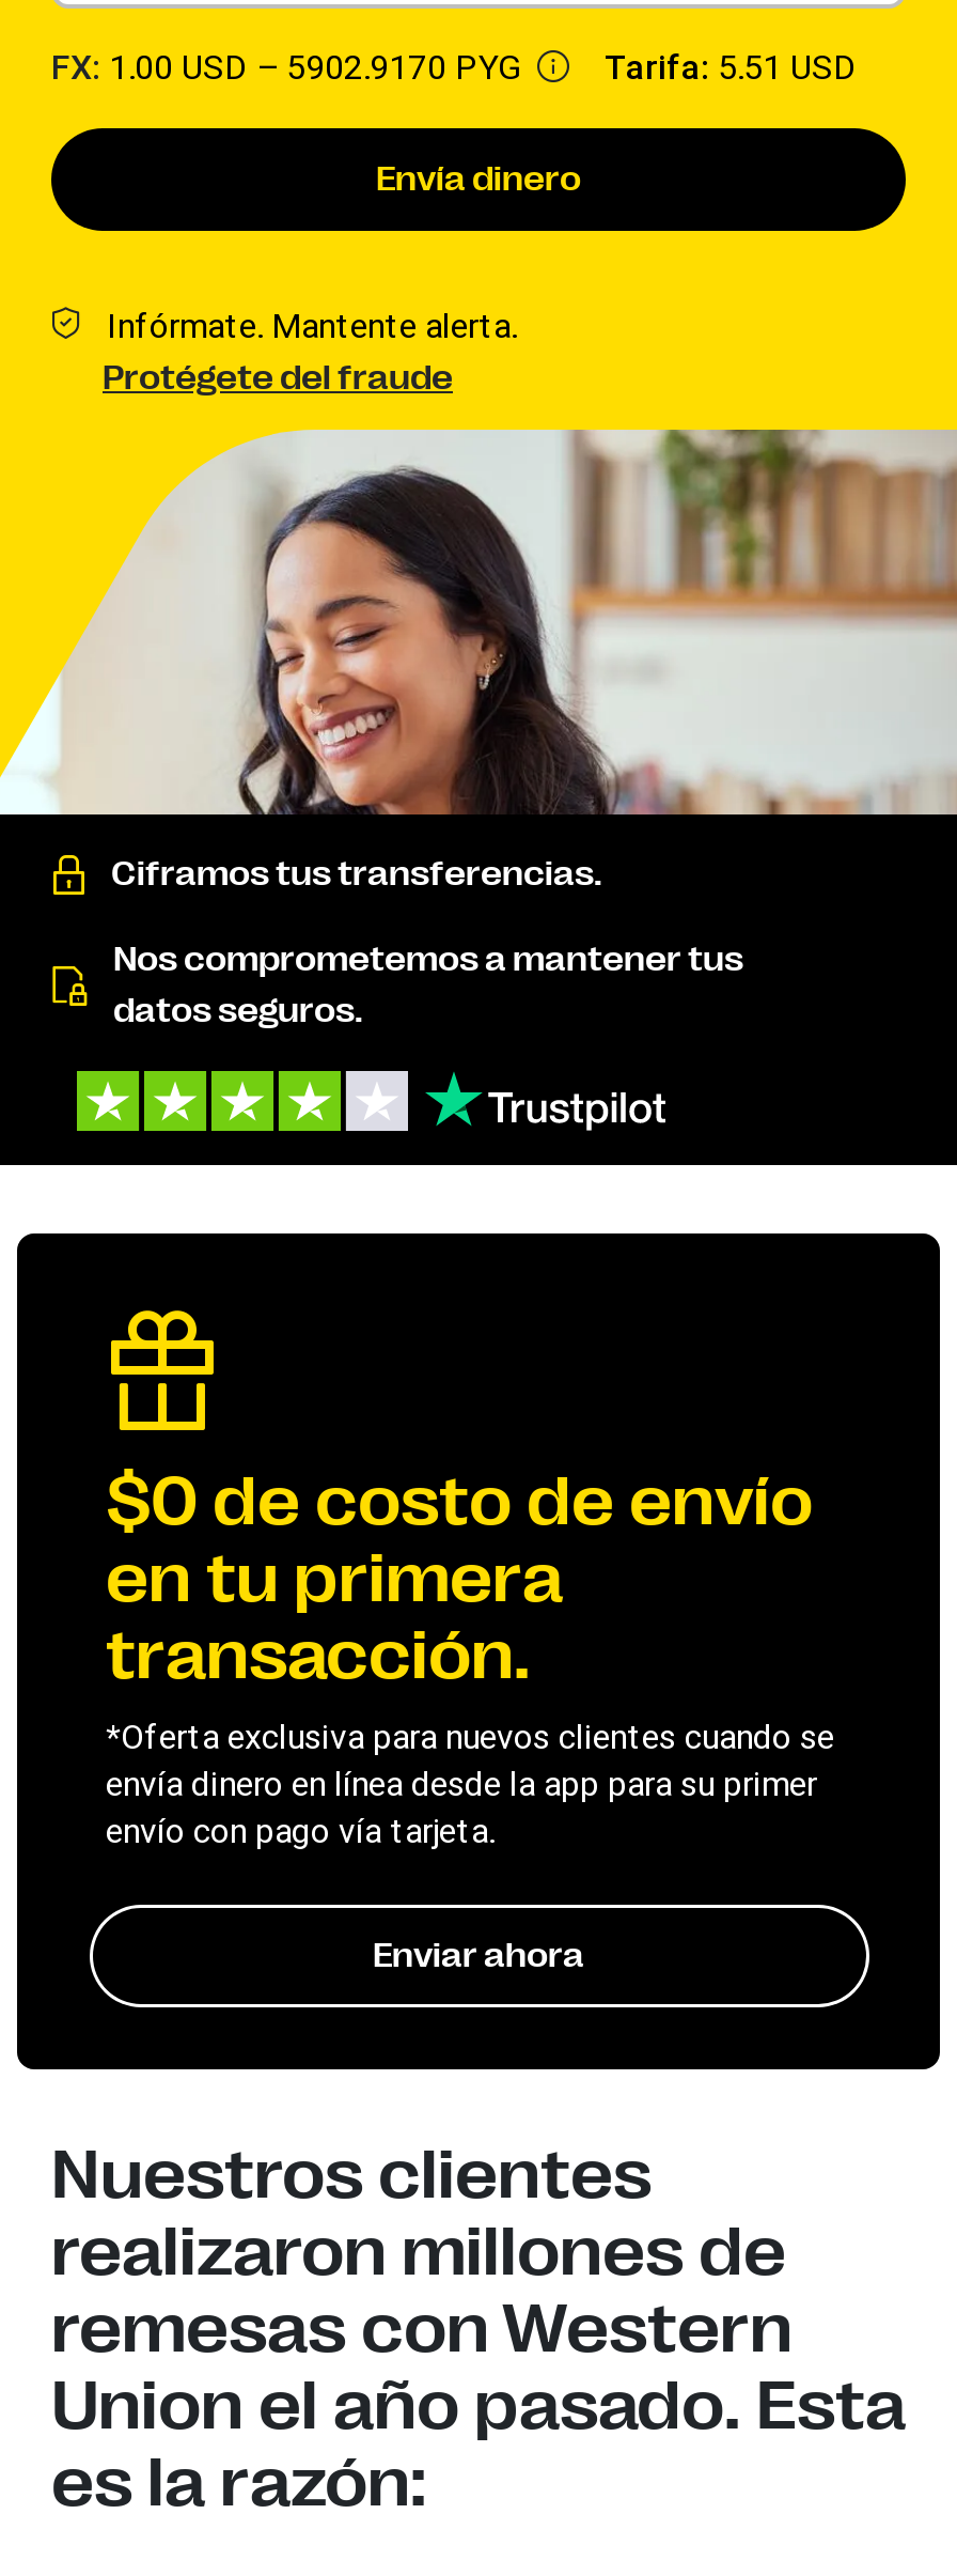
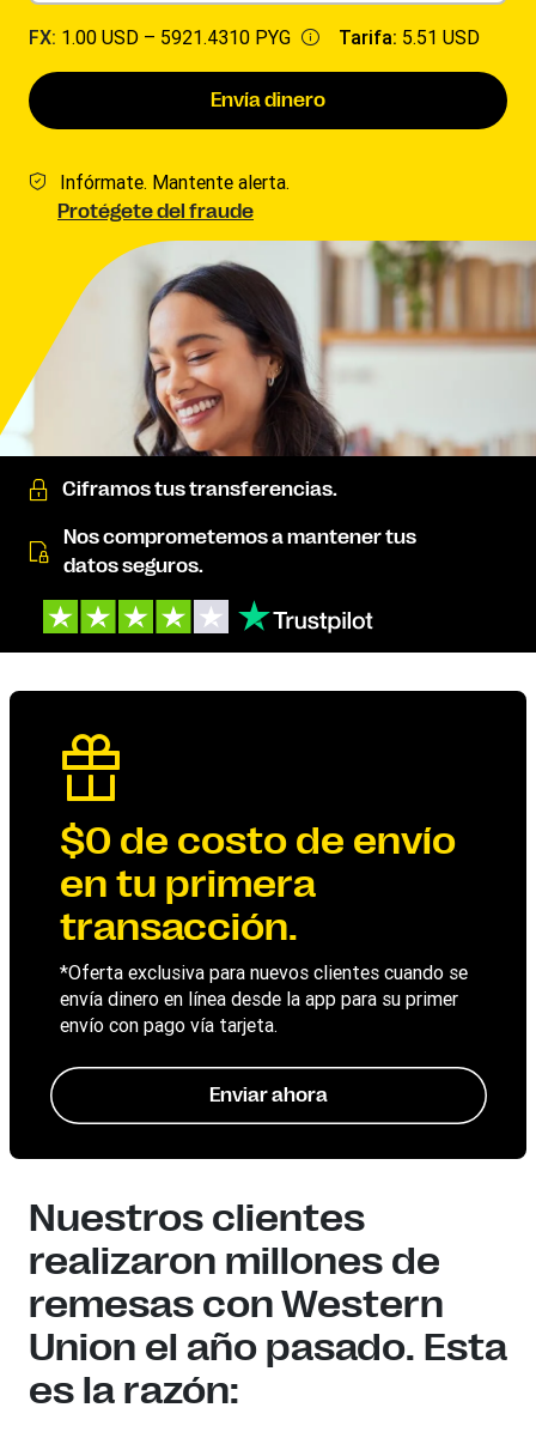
- FX: 1.00 USD – 5902.9170 PYG Tarifa: 5.51 USD
+ FX: 1.00 USD – 5921.4310 PYG Tarifa: 5.51 USD
